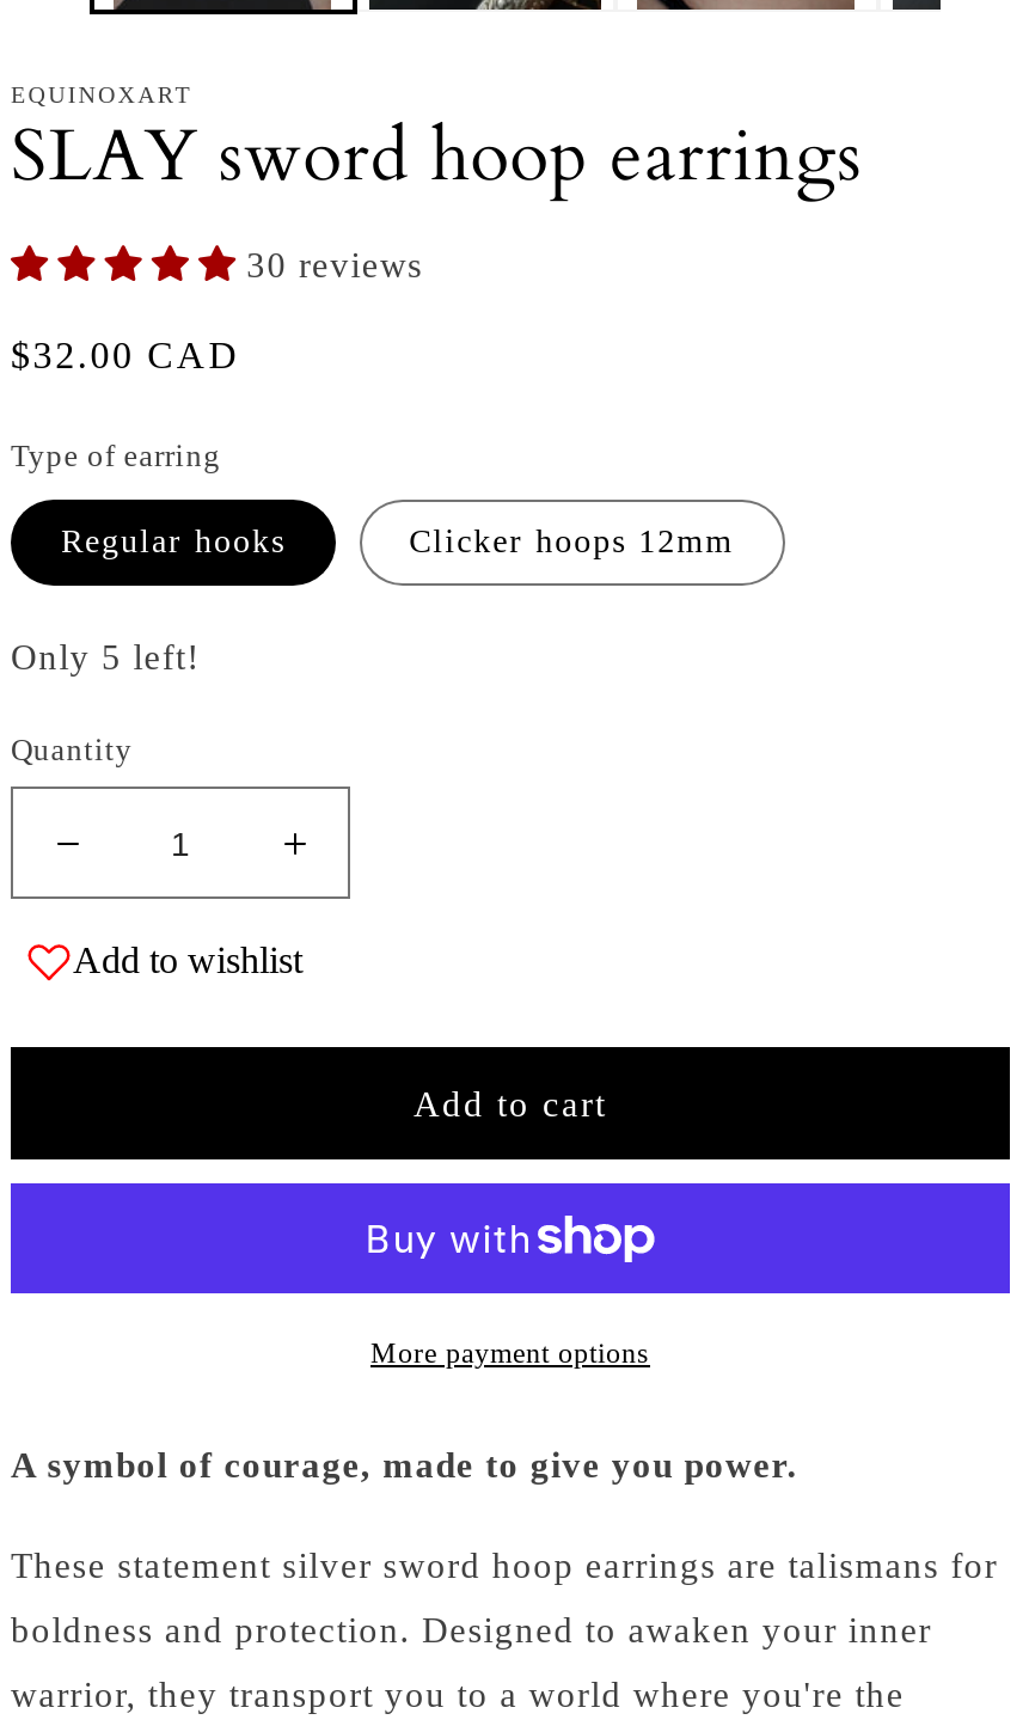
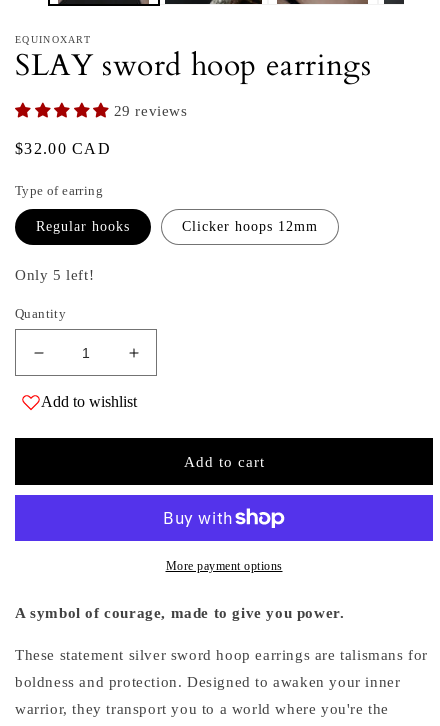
- 30 reviews
+ 29 reviews
